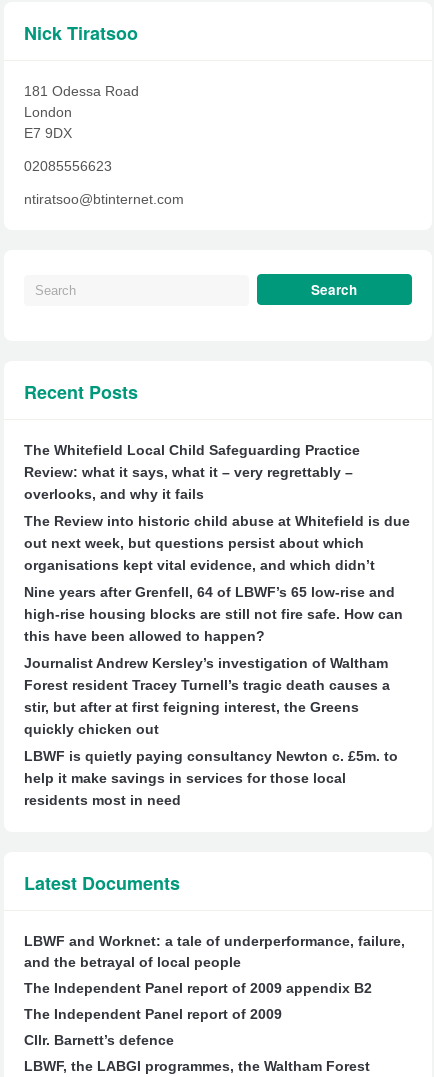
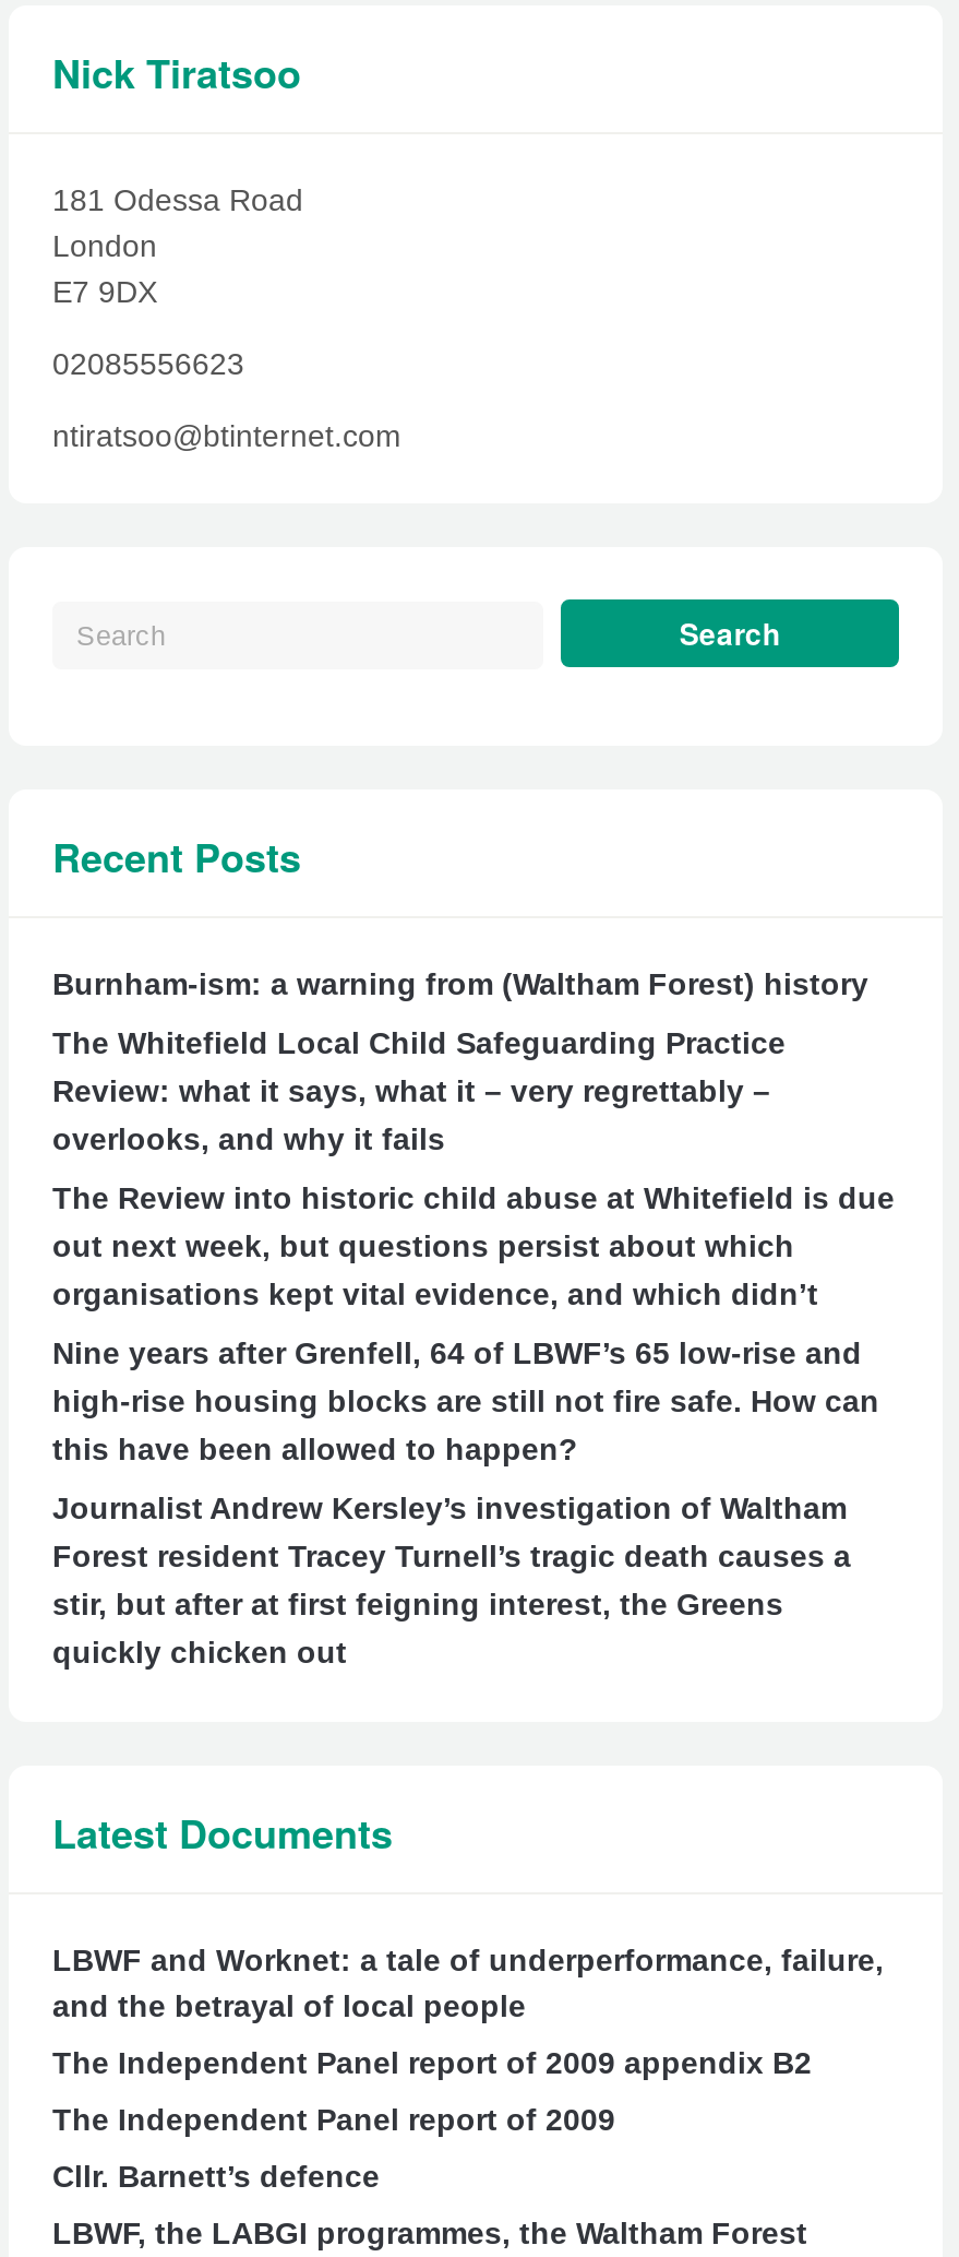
+ Burnham-ism: a warning from (Waltham Forest) history

moved down: The Whitefield Local Child Safeguarding Practice | Review: what it says, what it – very regrettably – | overlooks, and why it fails | ... | stir, but after at first feigning interest, the Greens | quickly chicken out

- LBWF is quietly paying consultancy Newton c. £5m. to
- help it make savings in services for those local
- residents most in need
